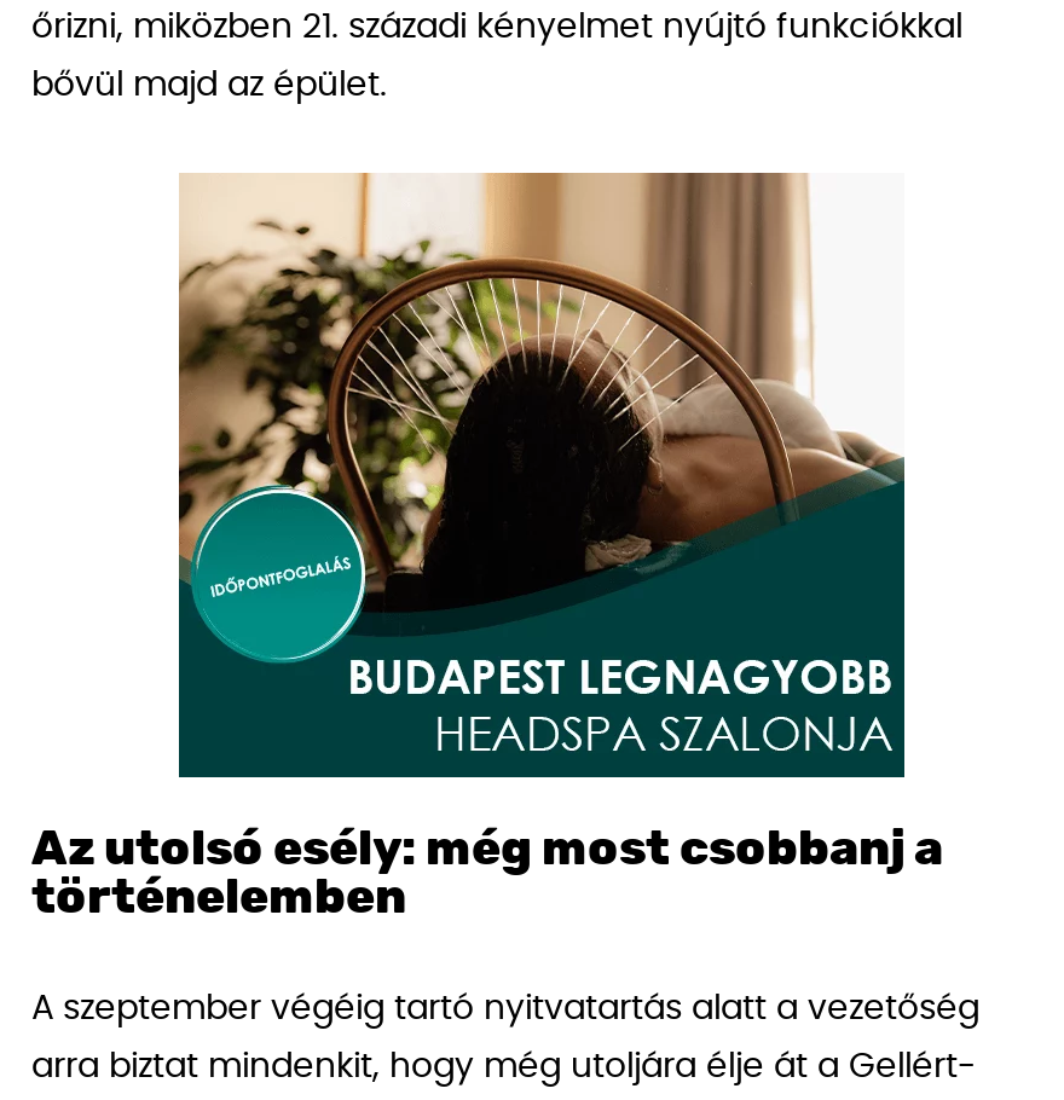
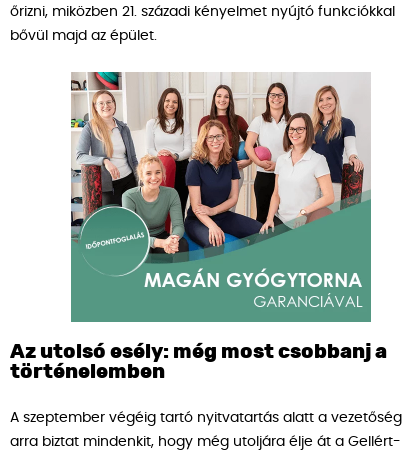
- [image]
+ [image]
